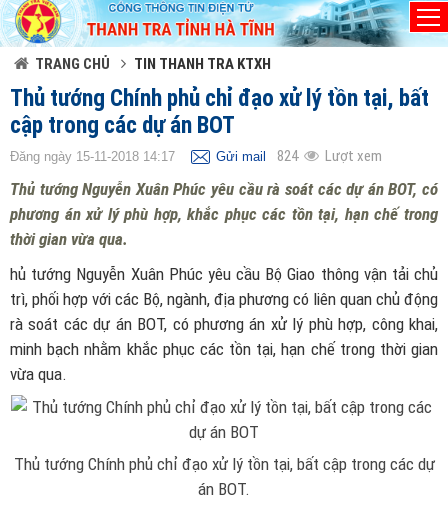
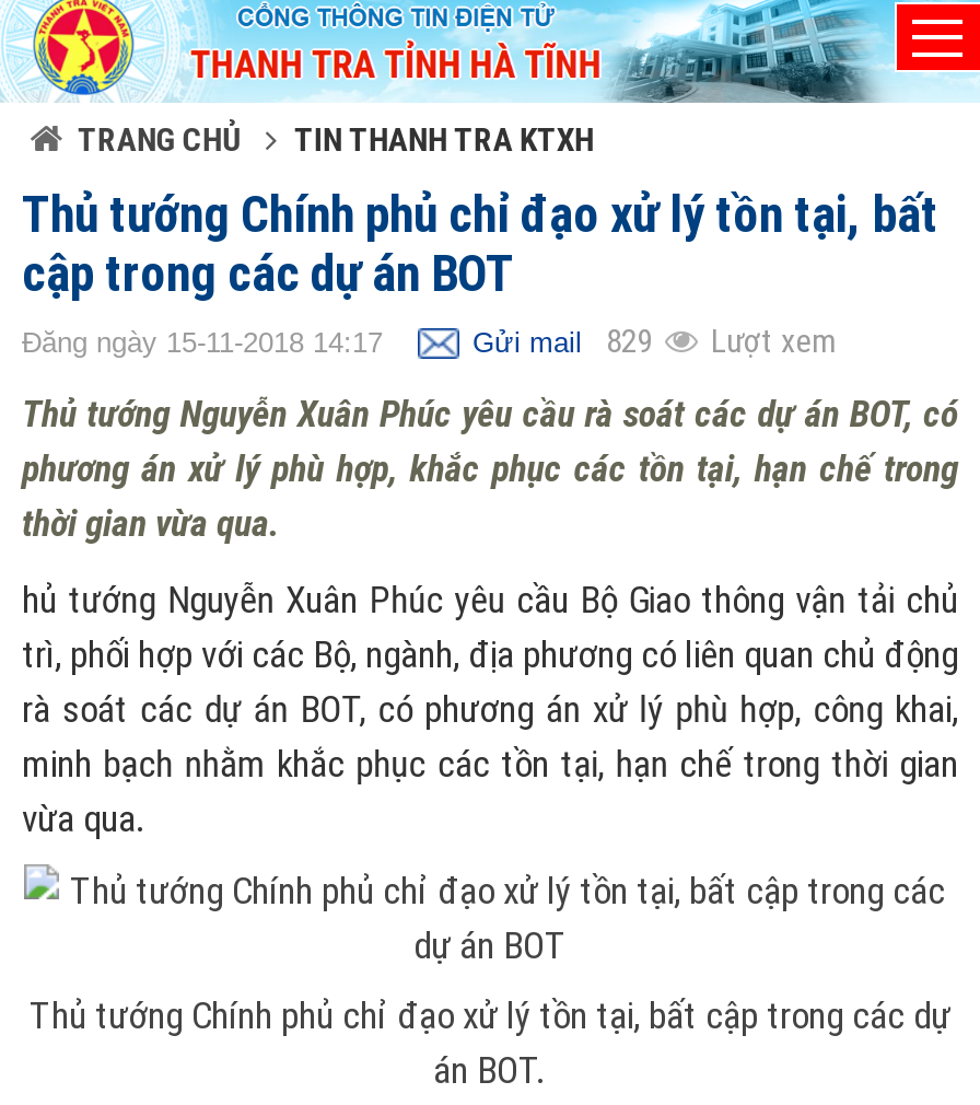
- Gửi mail 824 Lượt xem
+ Gửi mail 829 Lượt xem
